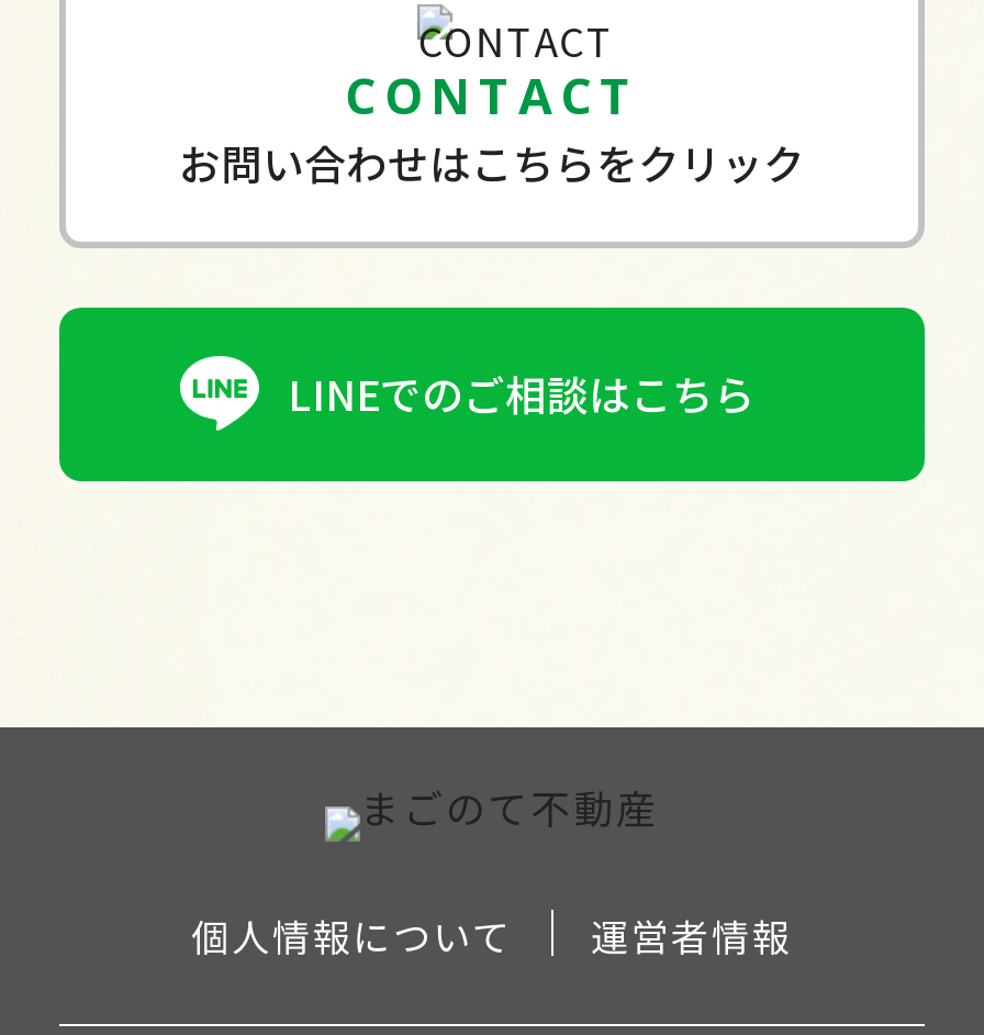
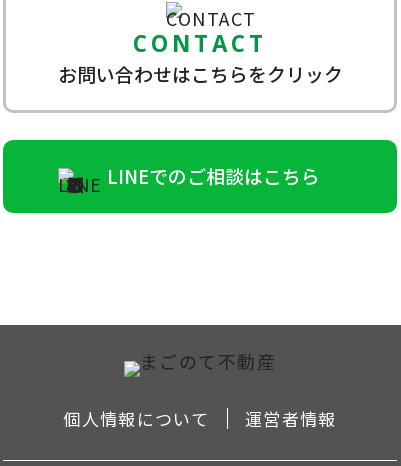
- [image]
+ [image]
